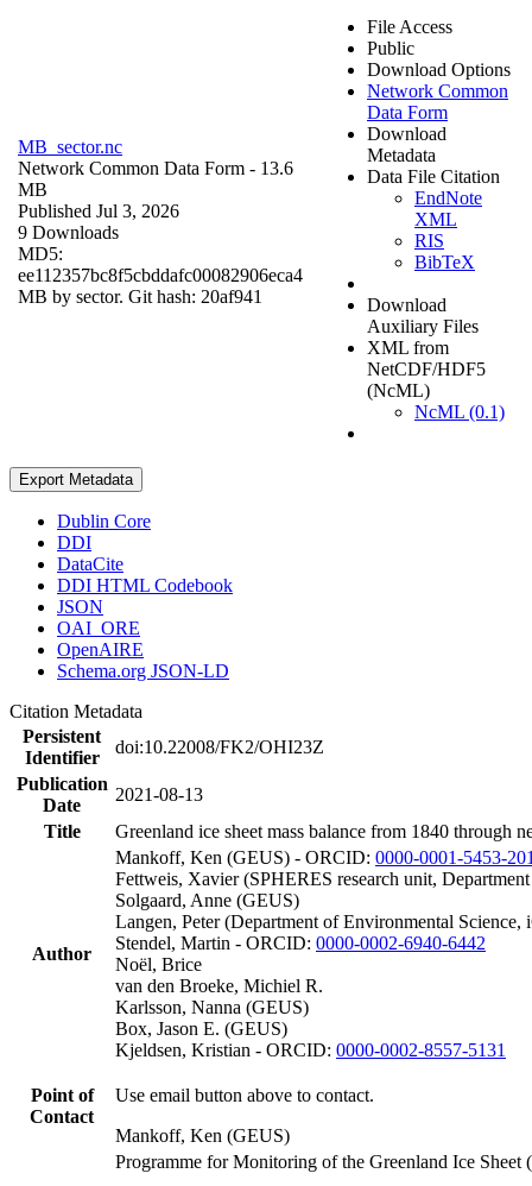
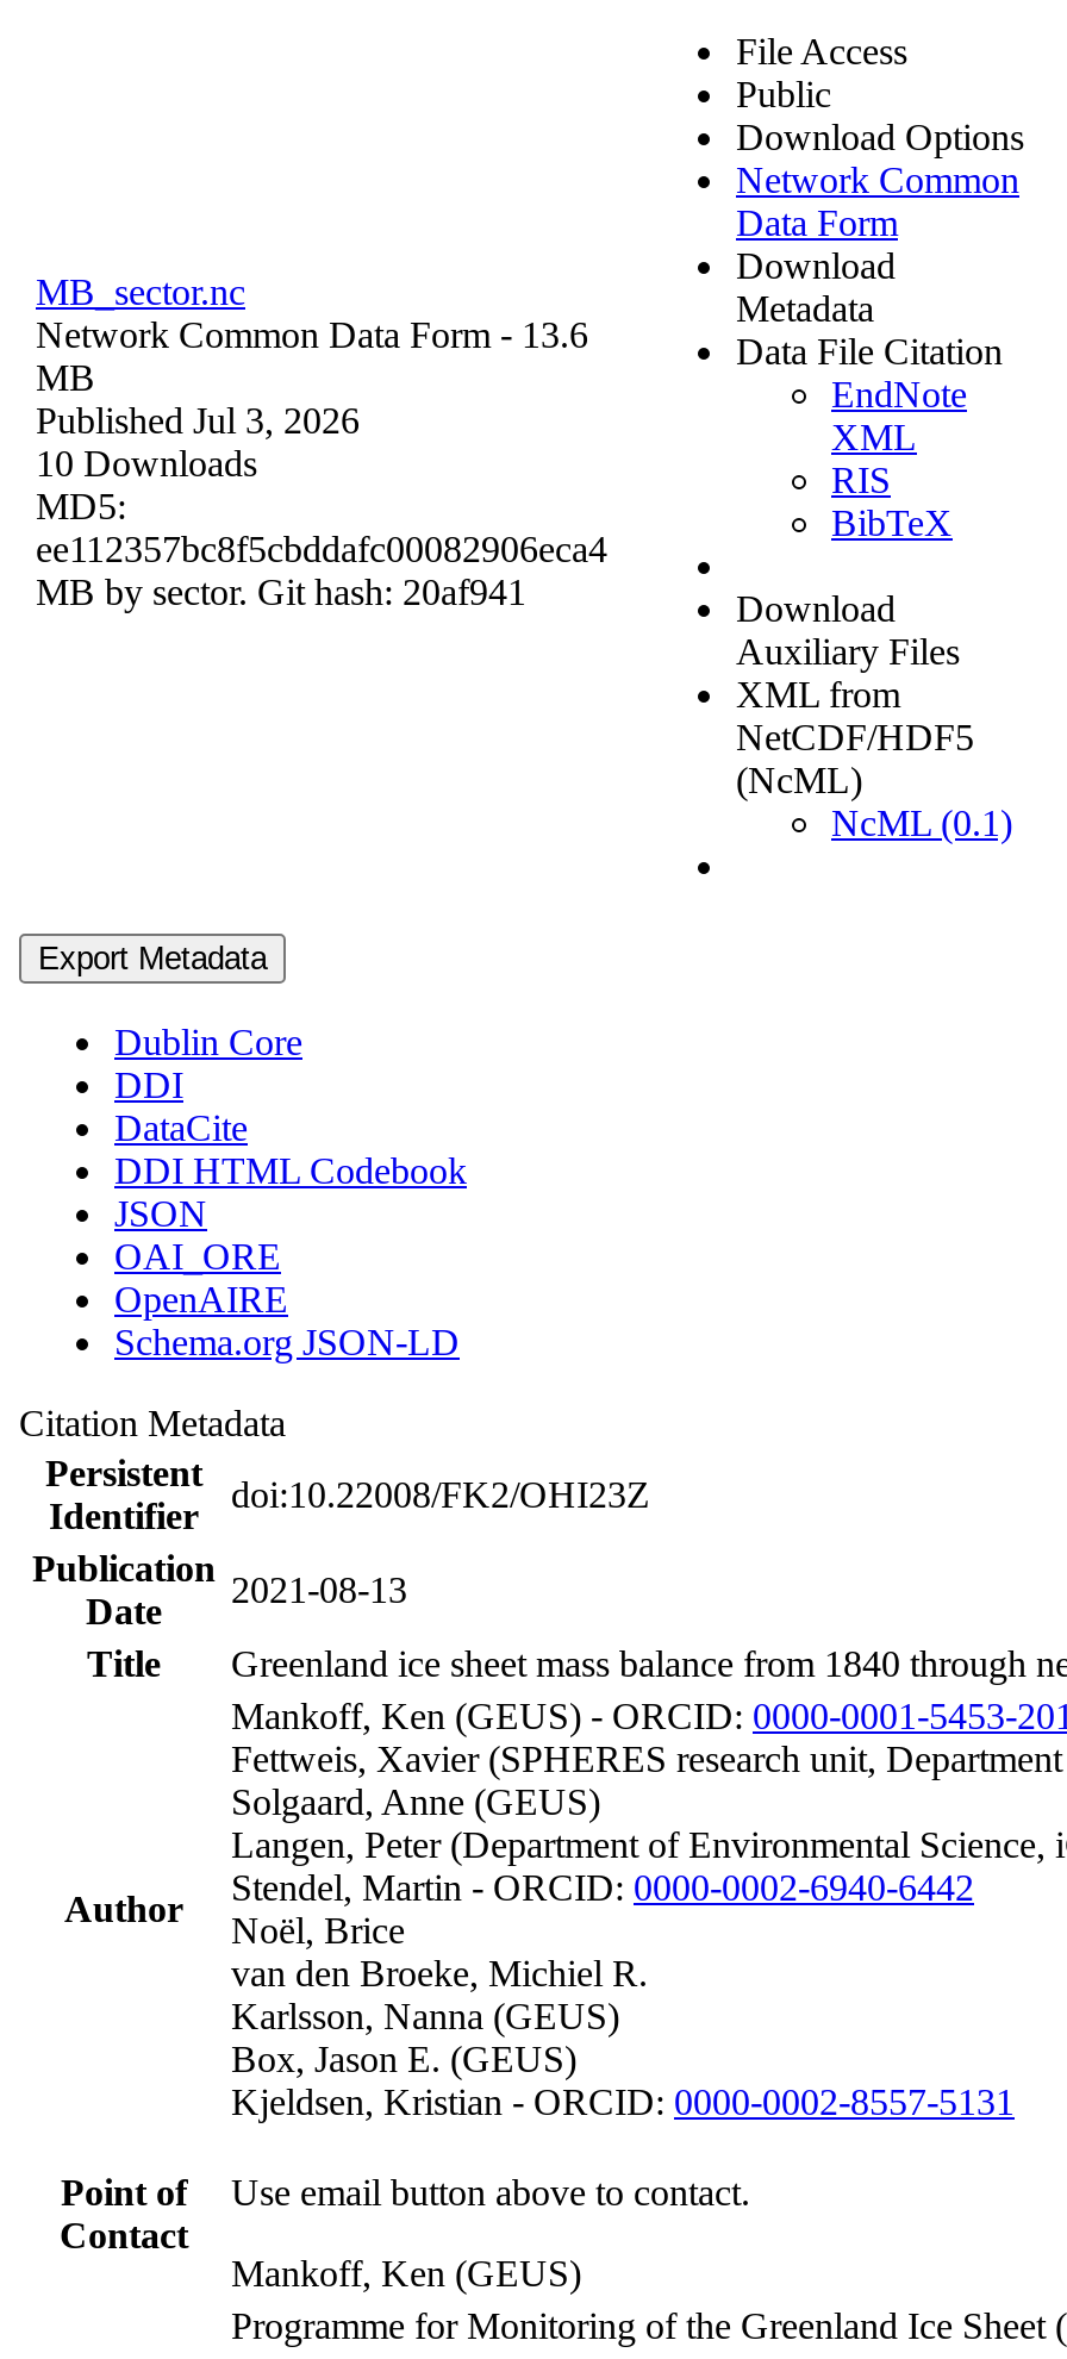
- 9 Downloads
+ 10 Downloads
